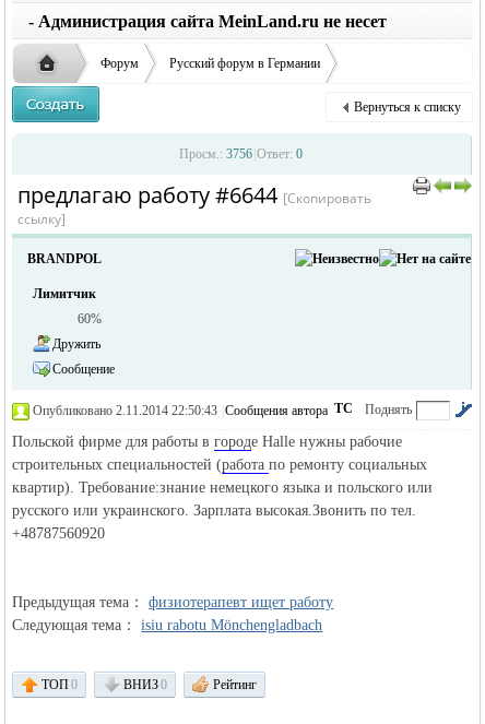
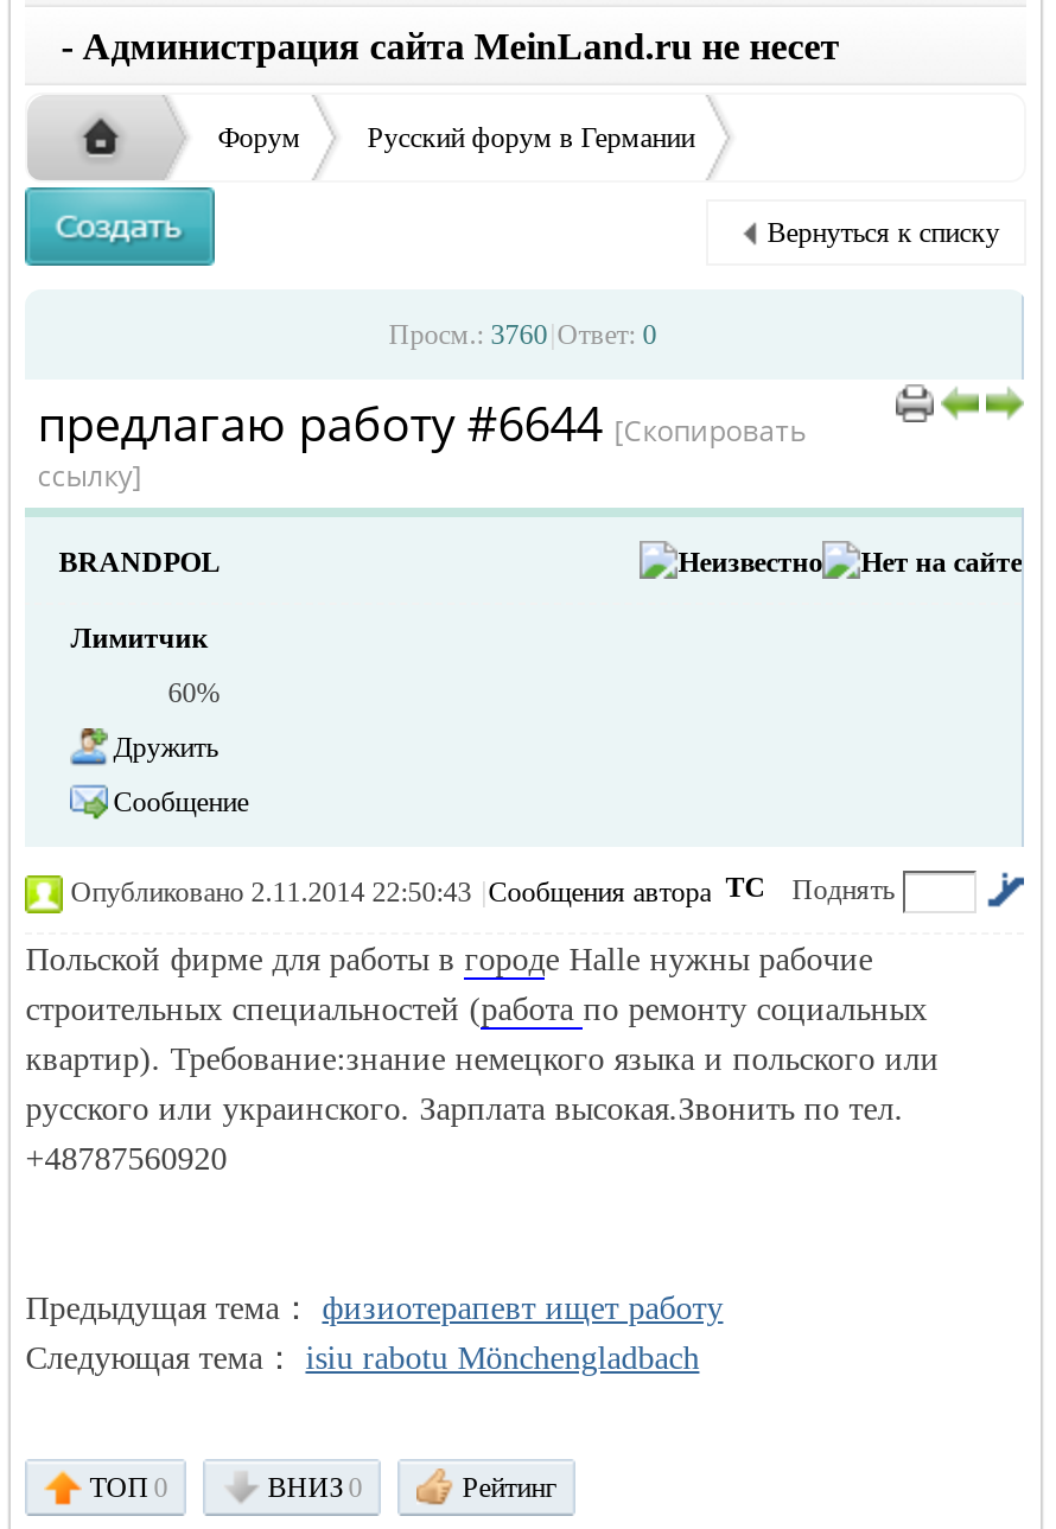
- Просм.: 3756 Ответ: 0
+ Просм.: 3760 Ответ: 0
